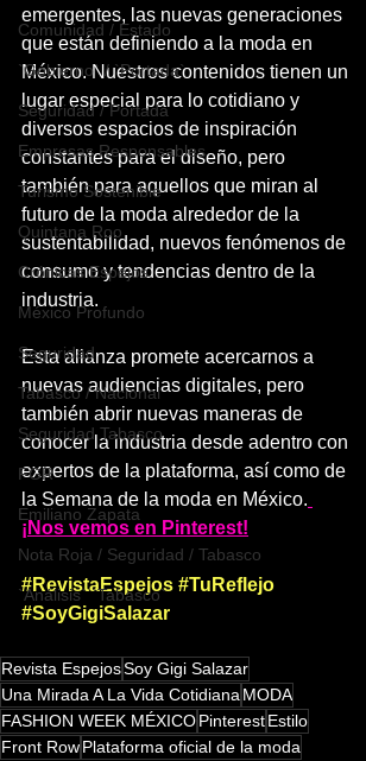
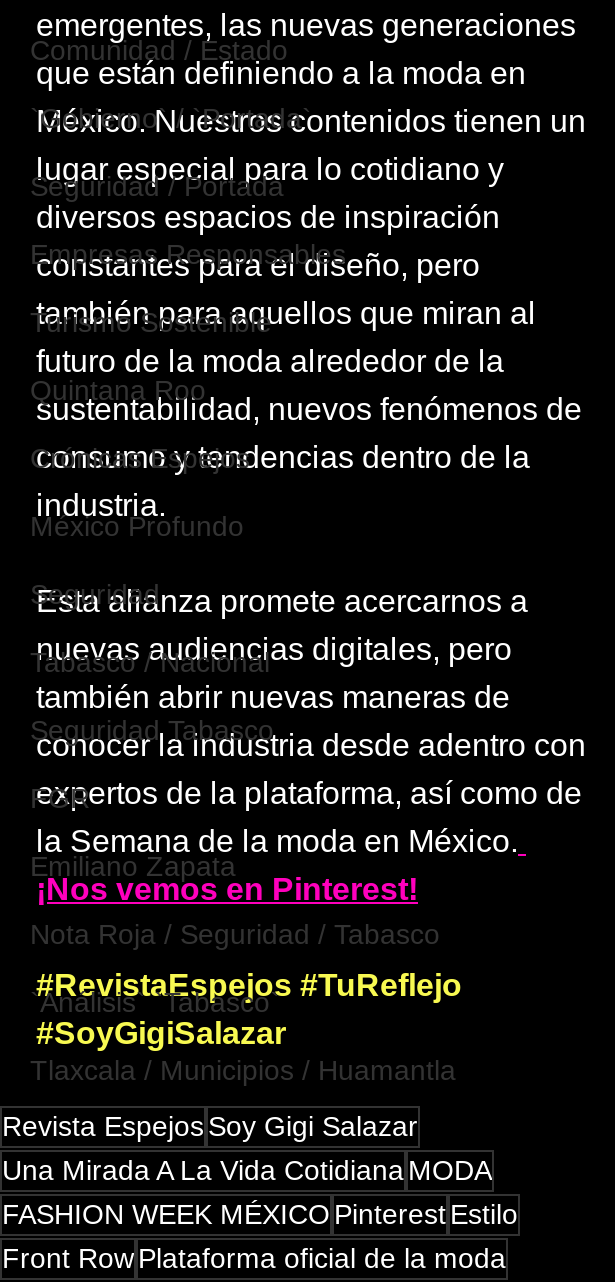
+ Tlaxcala / Municipios / Huamantla
